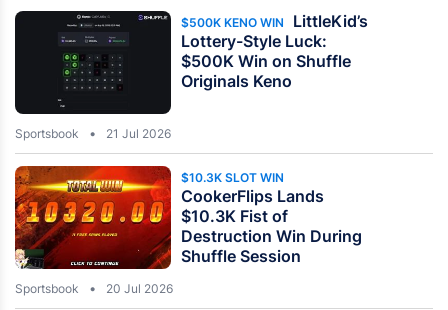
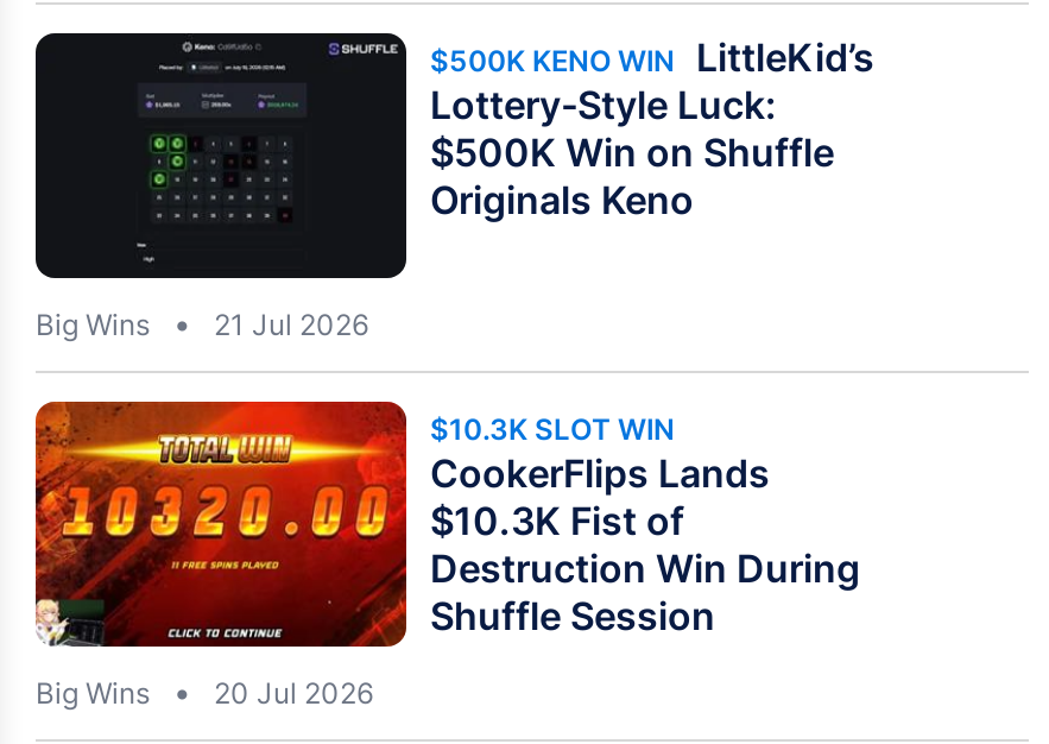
- Sportsbook
+ Big Wins

- Sportsbook
+ Big Wins
